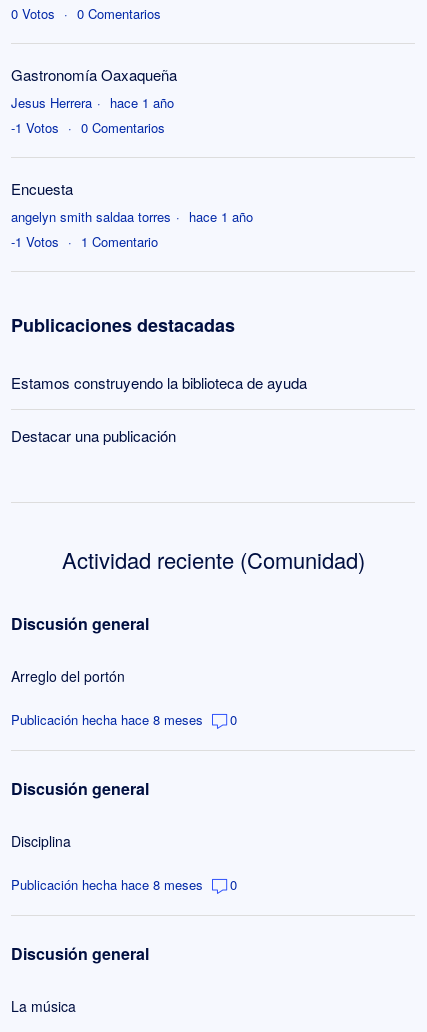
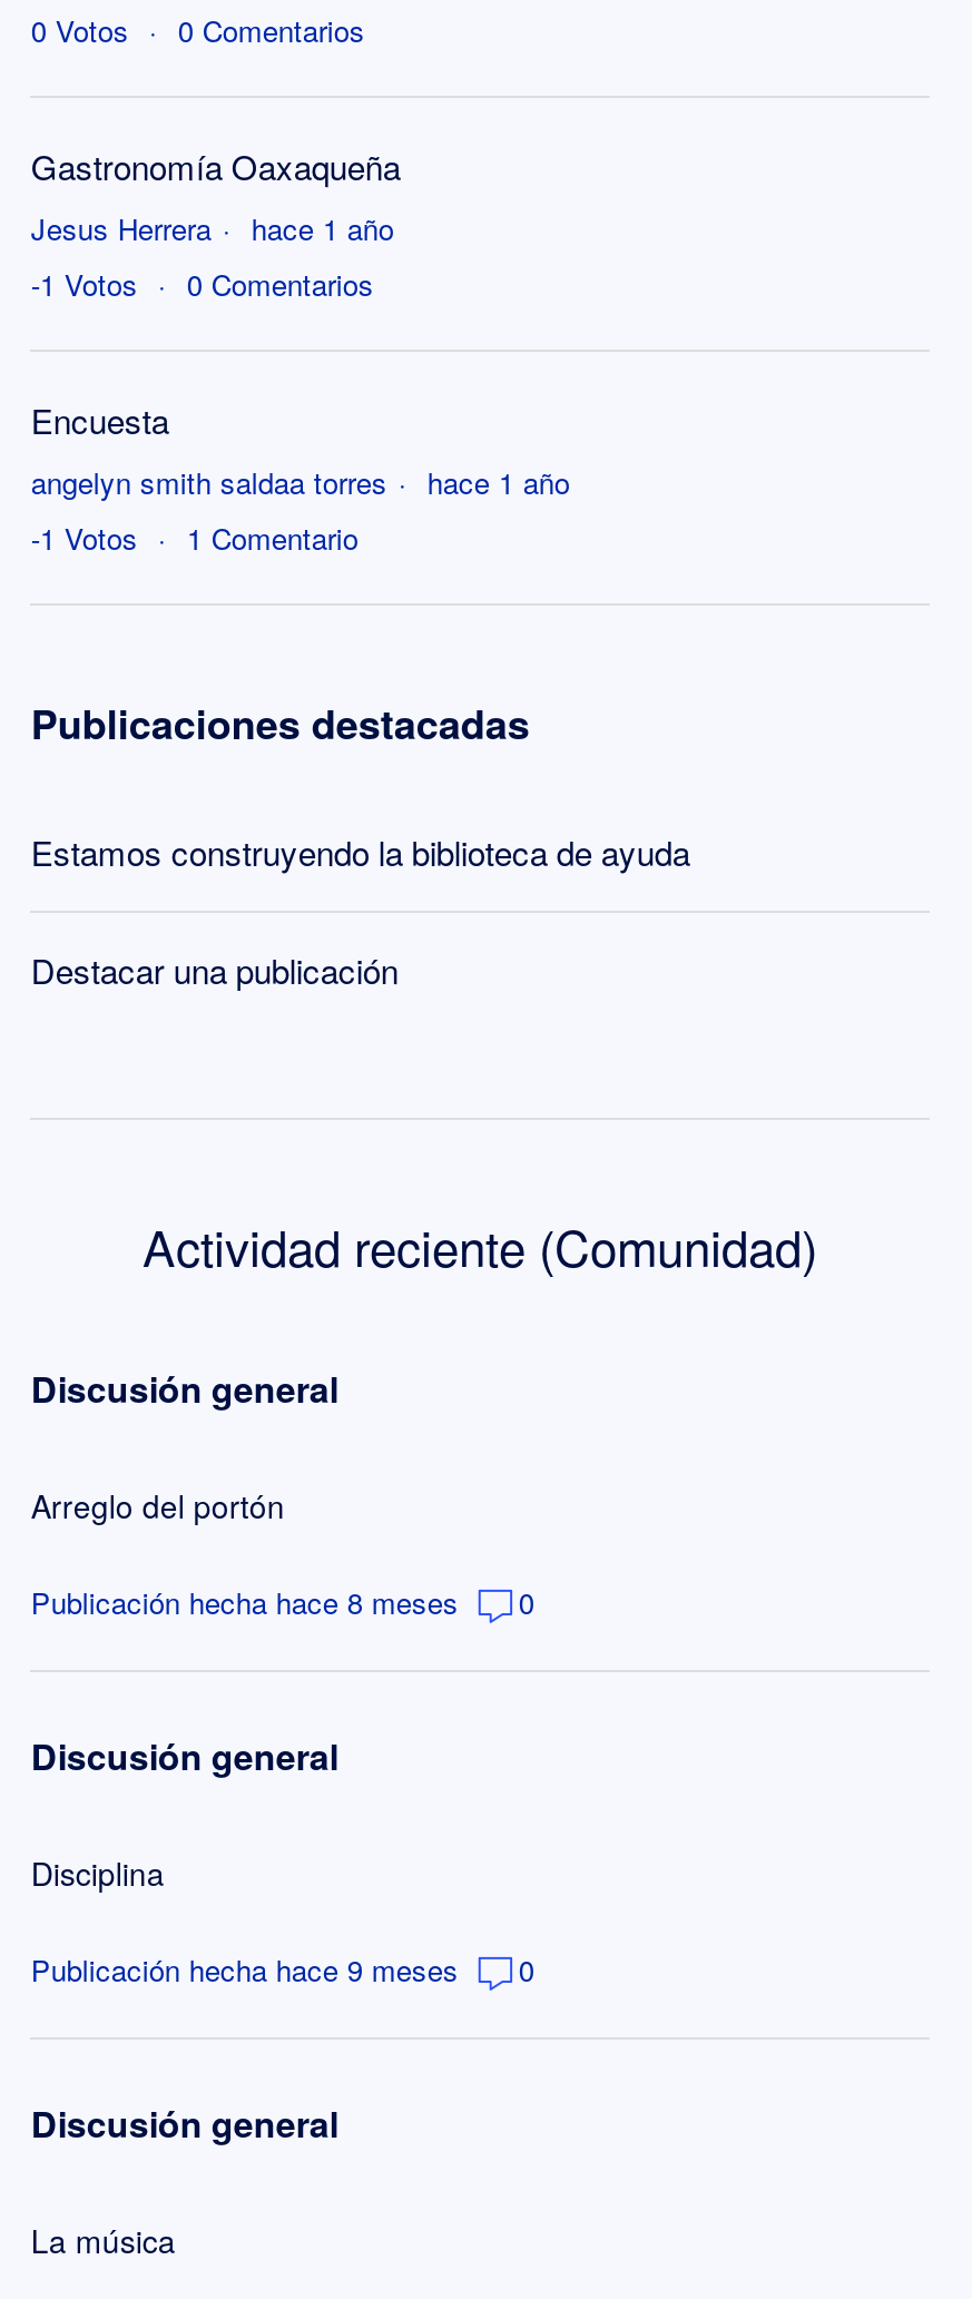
- Publicación hecha hace 8 meses
+ Publicación hecha hace 9 meses
